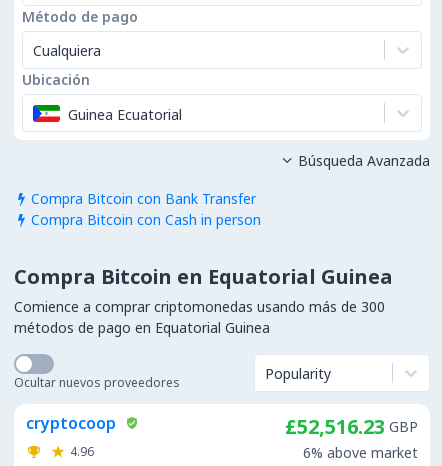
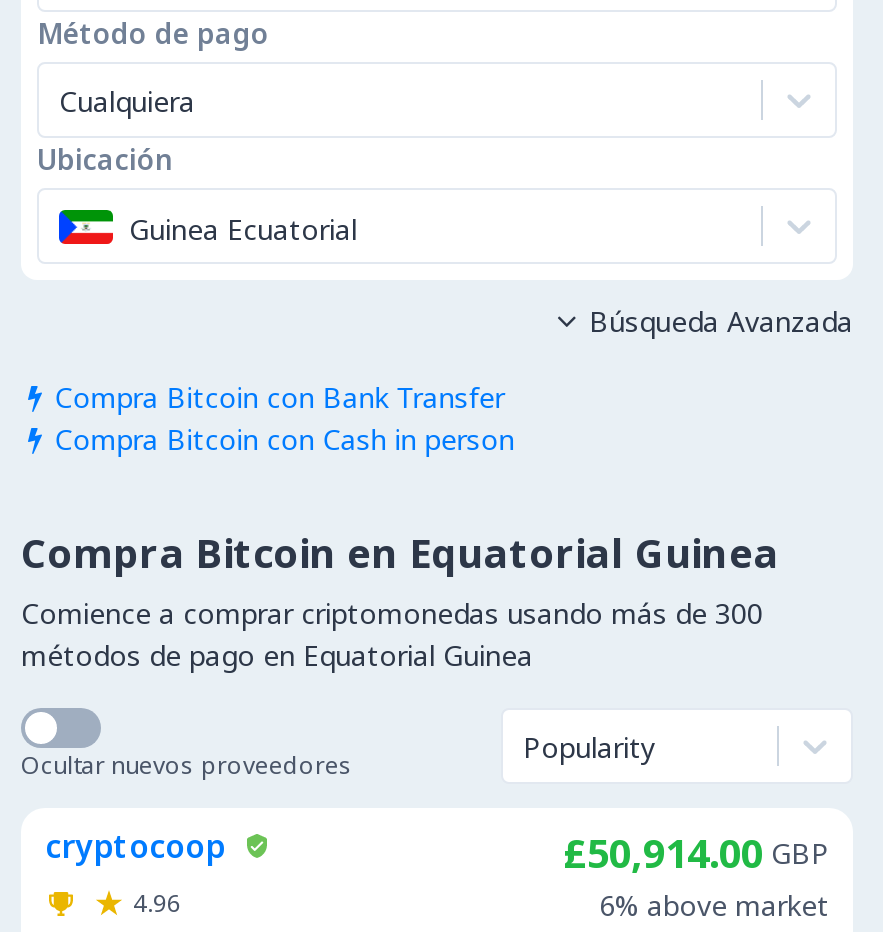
- £52,516.23 GBP
+ £50,914.00 GBP
